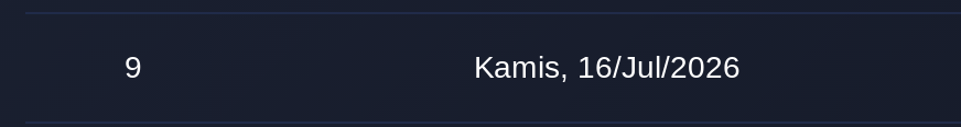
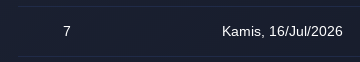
- 9
+ 7
